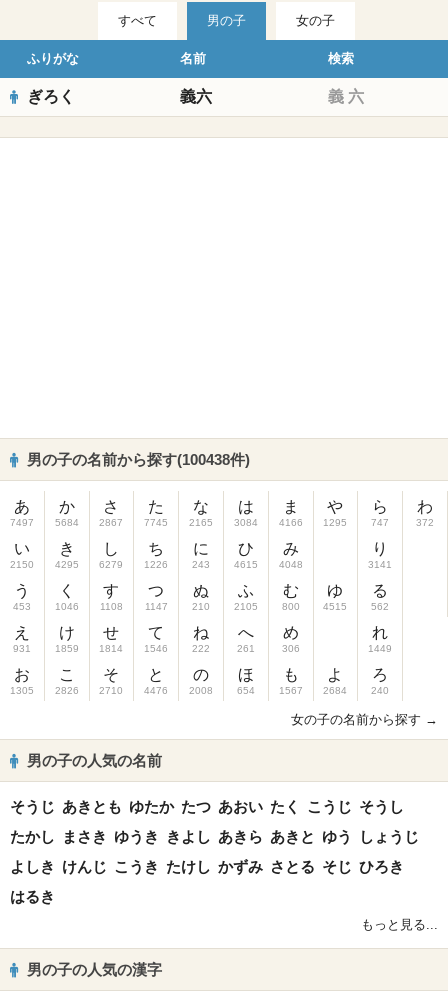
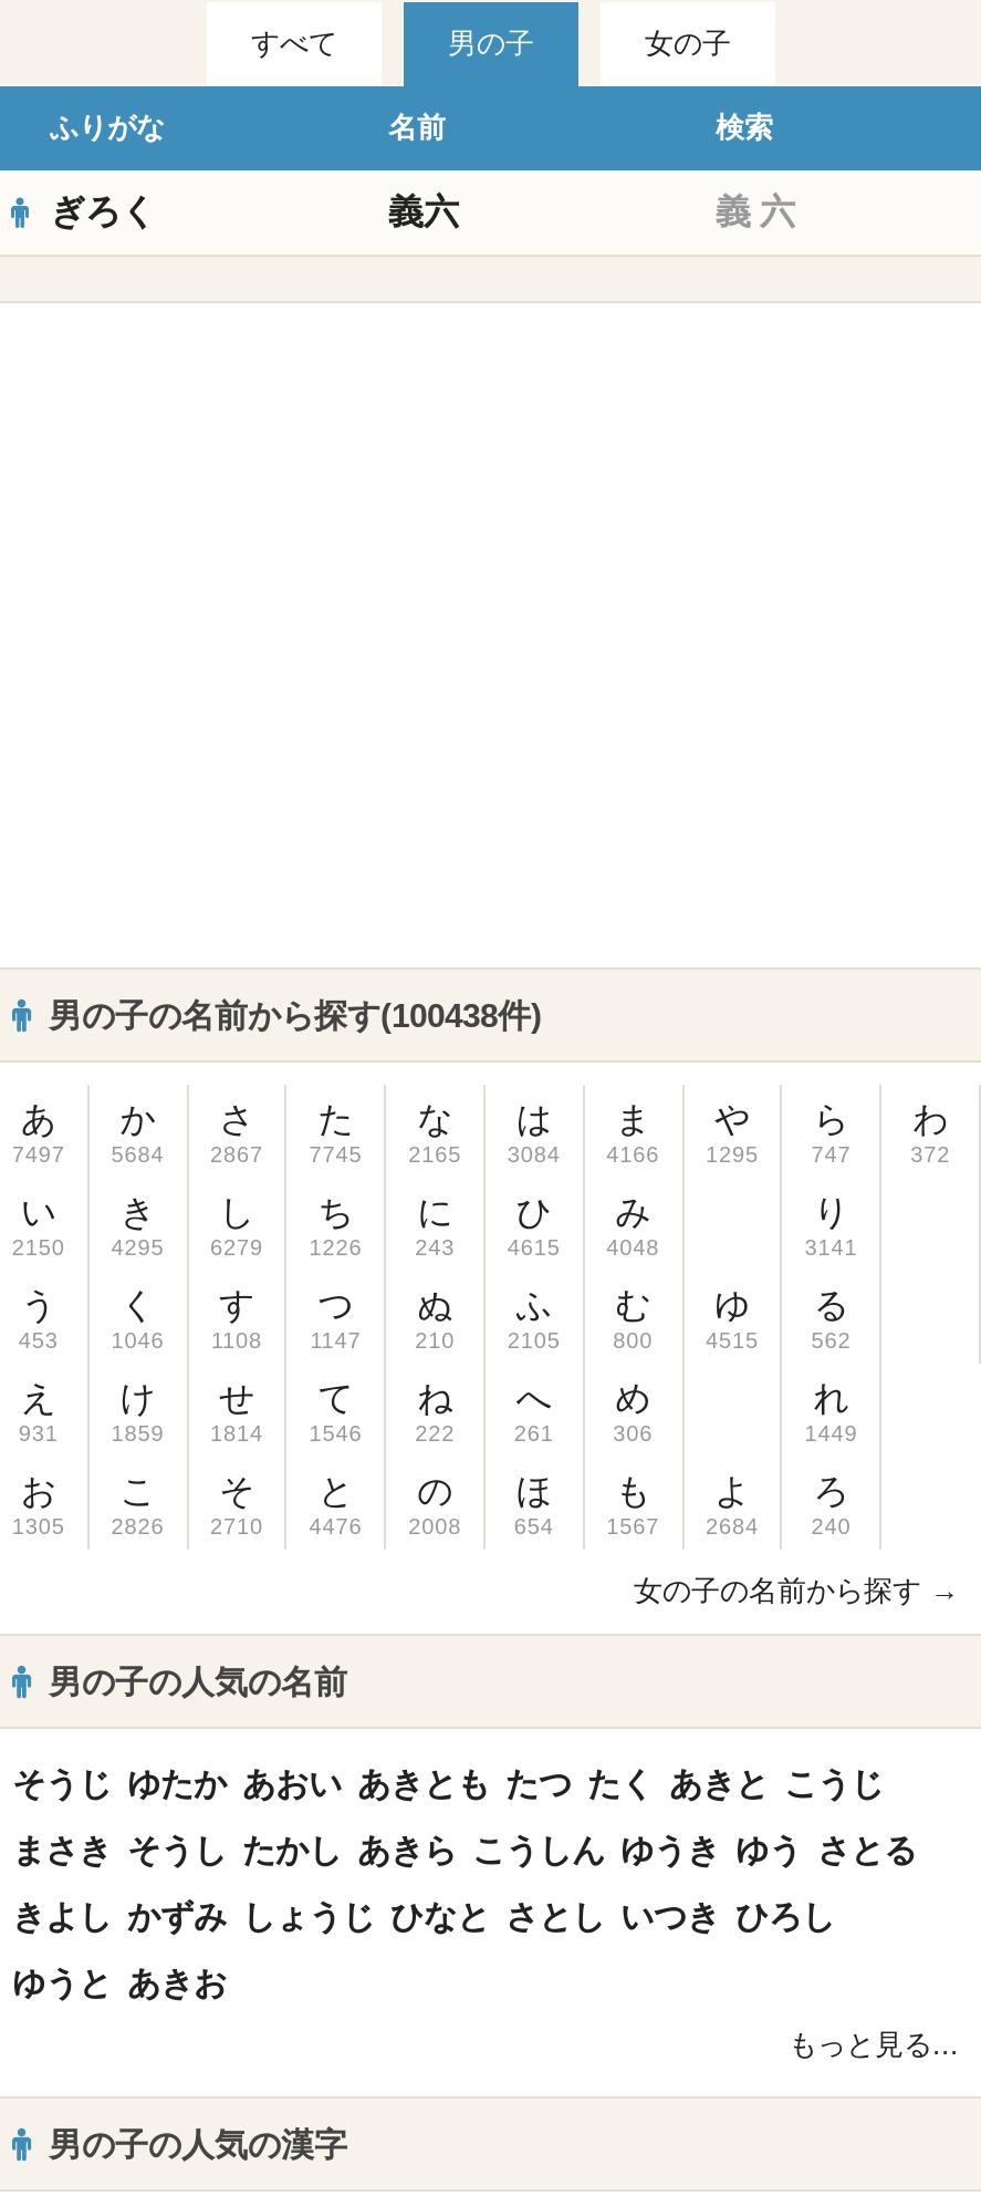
- そうじ あきとも ゆたか たつ あおい たく こうじ そうし
+ そうじ ゆたか あおい あきとも たつ たく あきと こうじ

- たかし まさき ゆうき きよし あきら あきと ゆう しょうじ
+ まさき そうし たかし あきら こうしん ゆうき ゆう さとる

- よしき けんじ こうき たけし かずみ さとる そじ ひろき
+ きよし かずみ しょうじ ひなと さとし いつき ひろし

- はるき
+ ゆうと あきお
